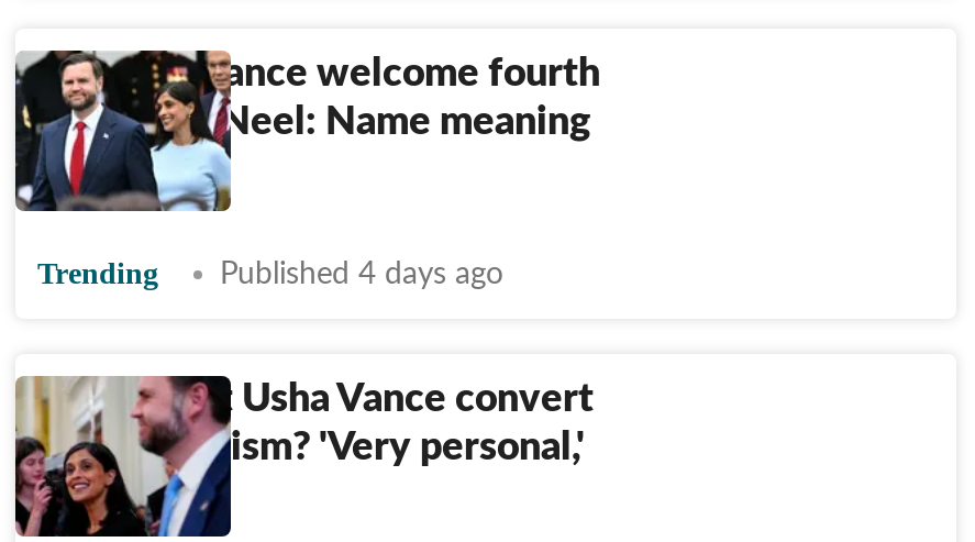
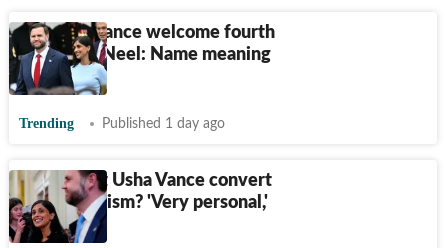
- Published 4 days ago
+ Published 1 day ago
